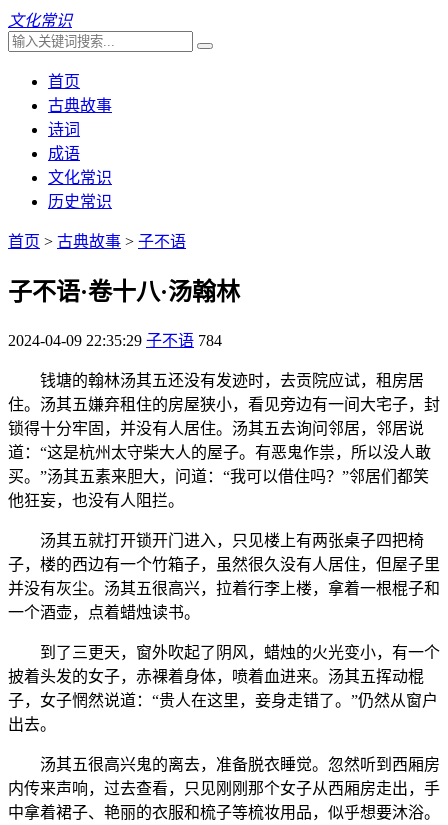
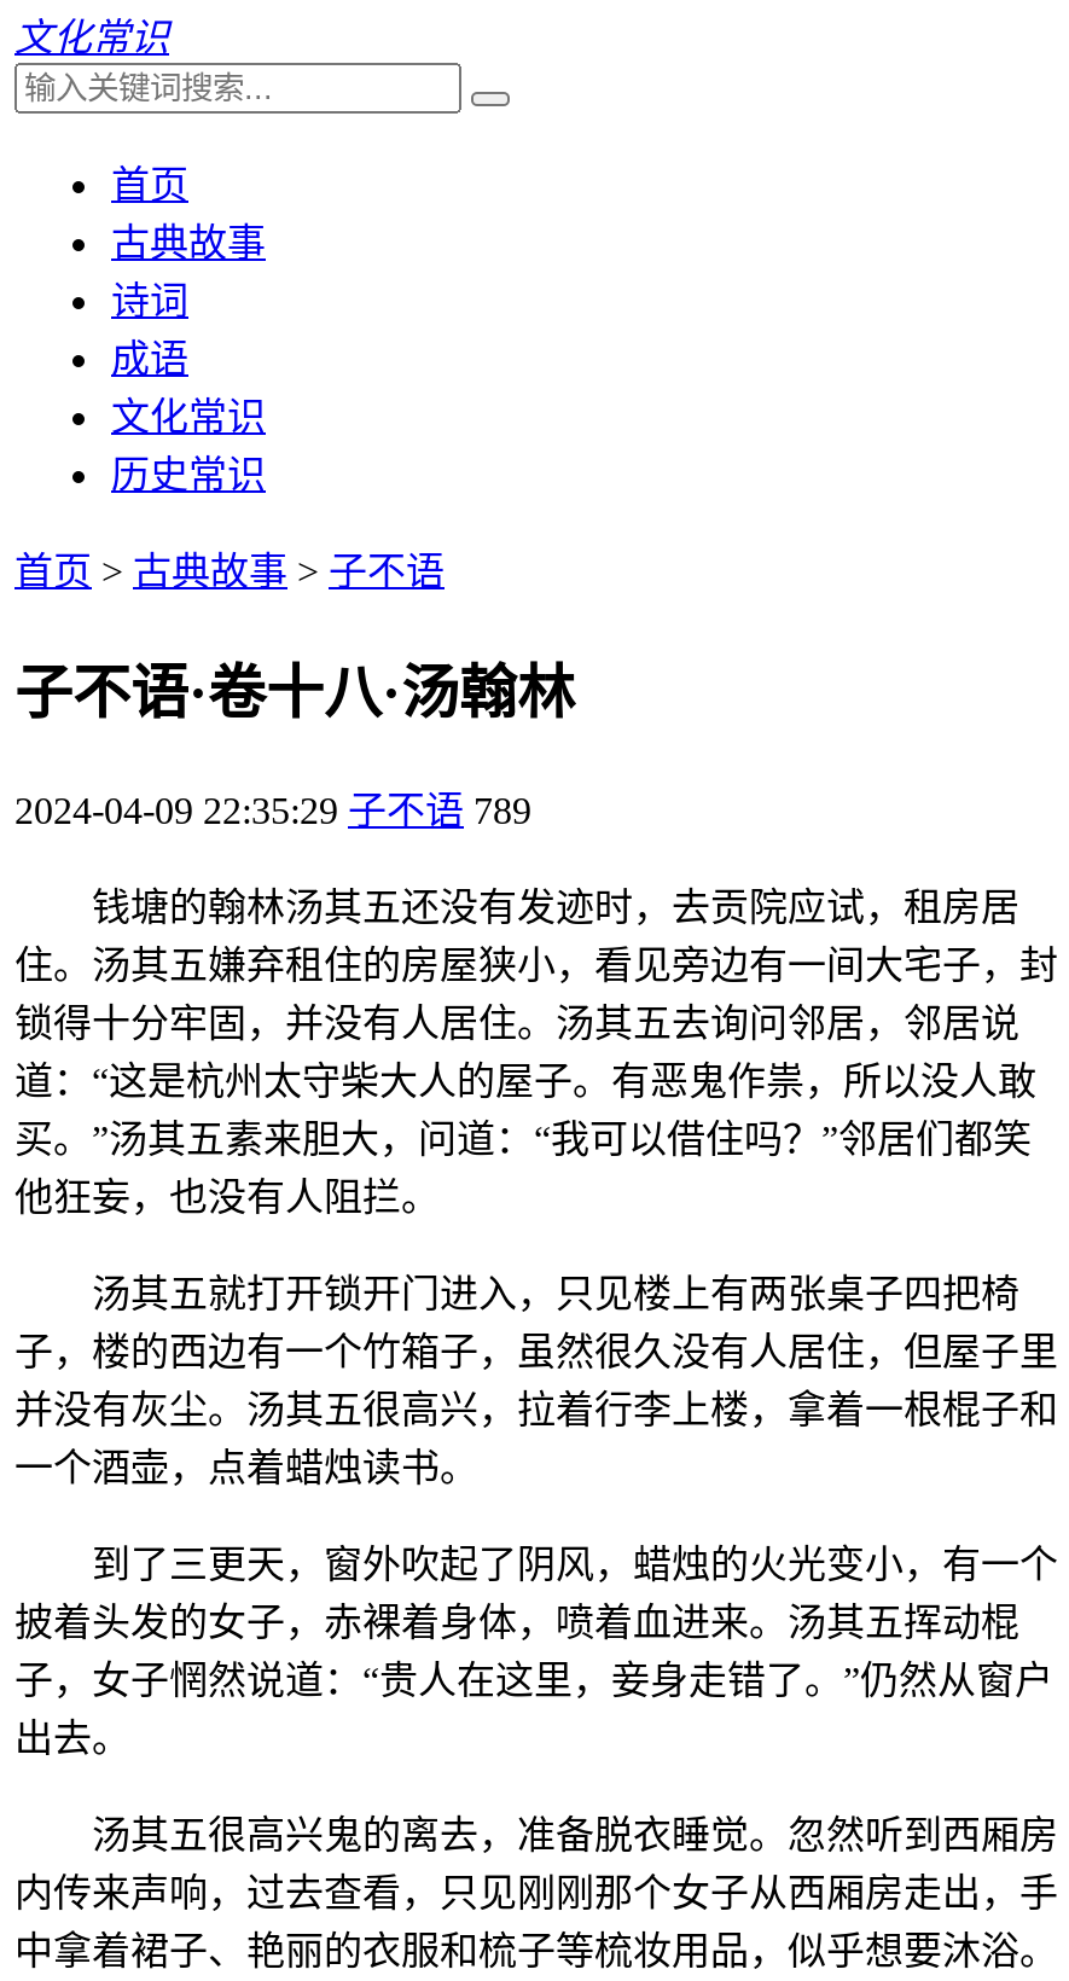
- 2024-04-09 22:35:29 子不语 784
+ 2024-04-09 22:35:29 子不语 789
